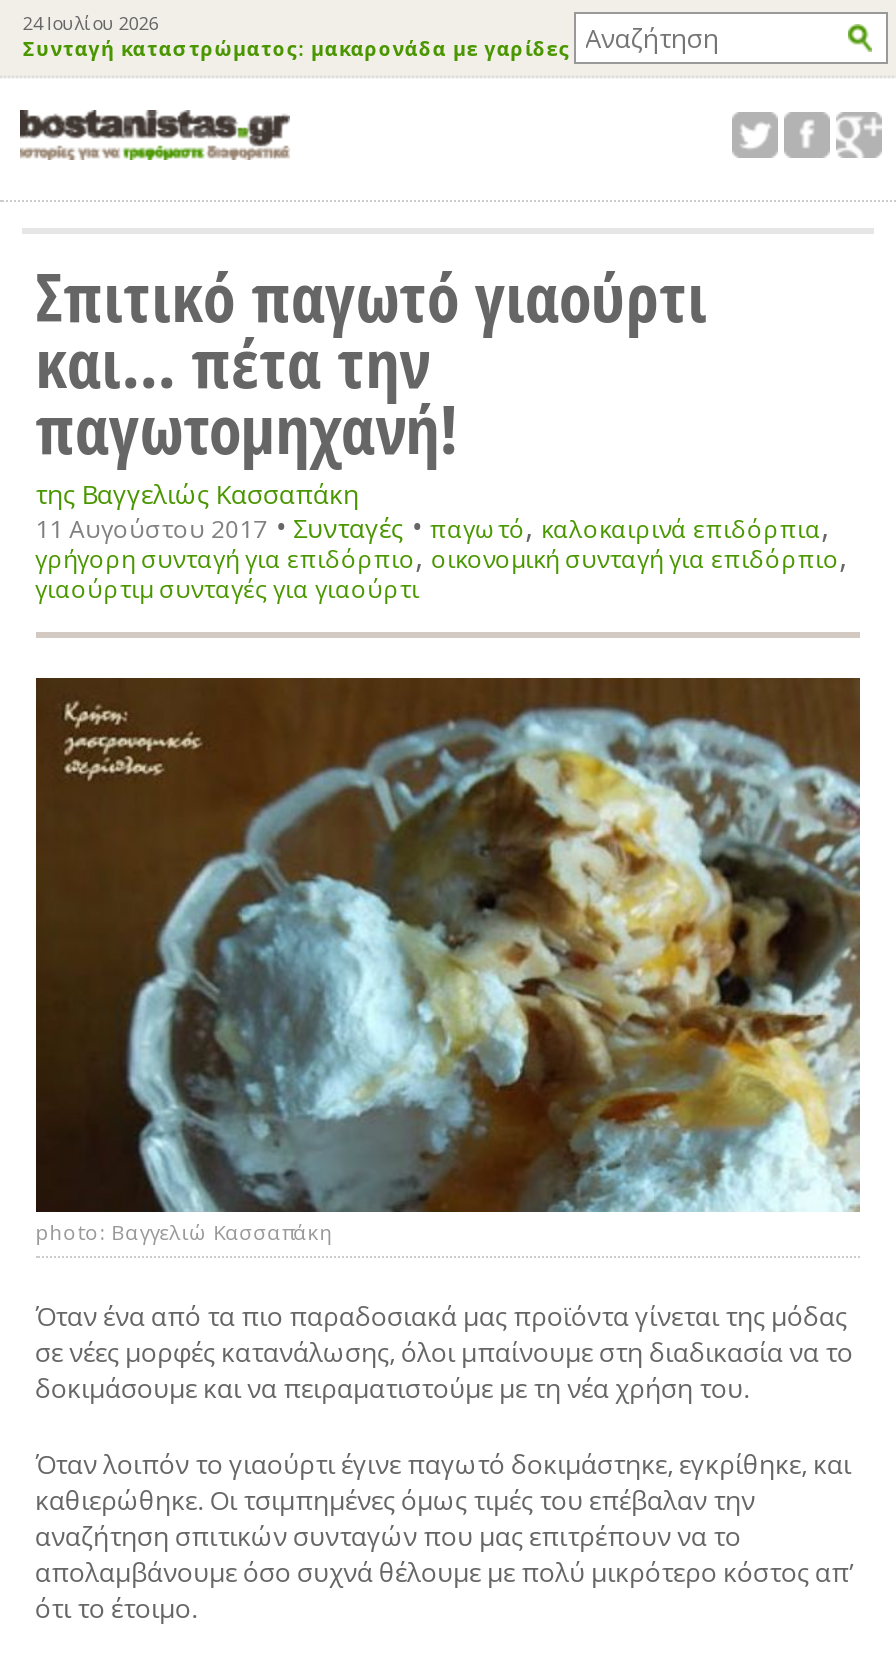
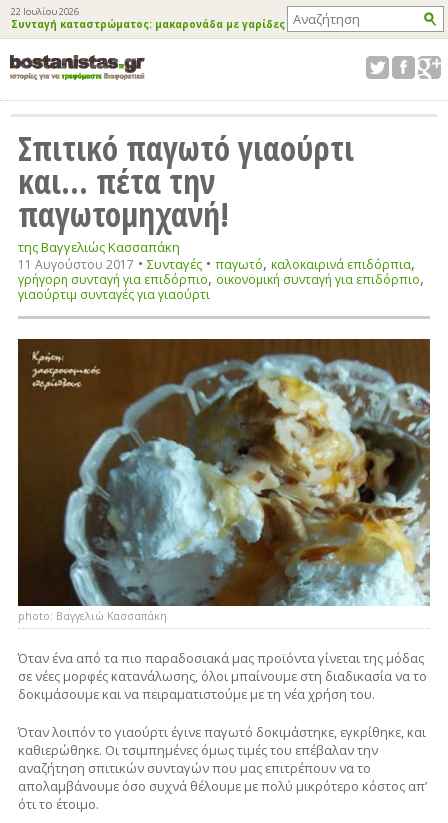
- 24 Ιουλίου 2026
+ 22 Ιουλίου 2026
